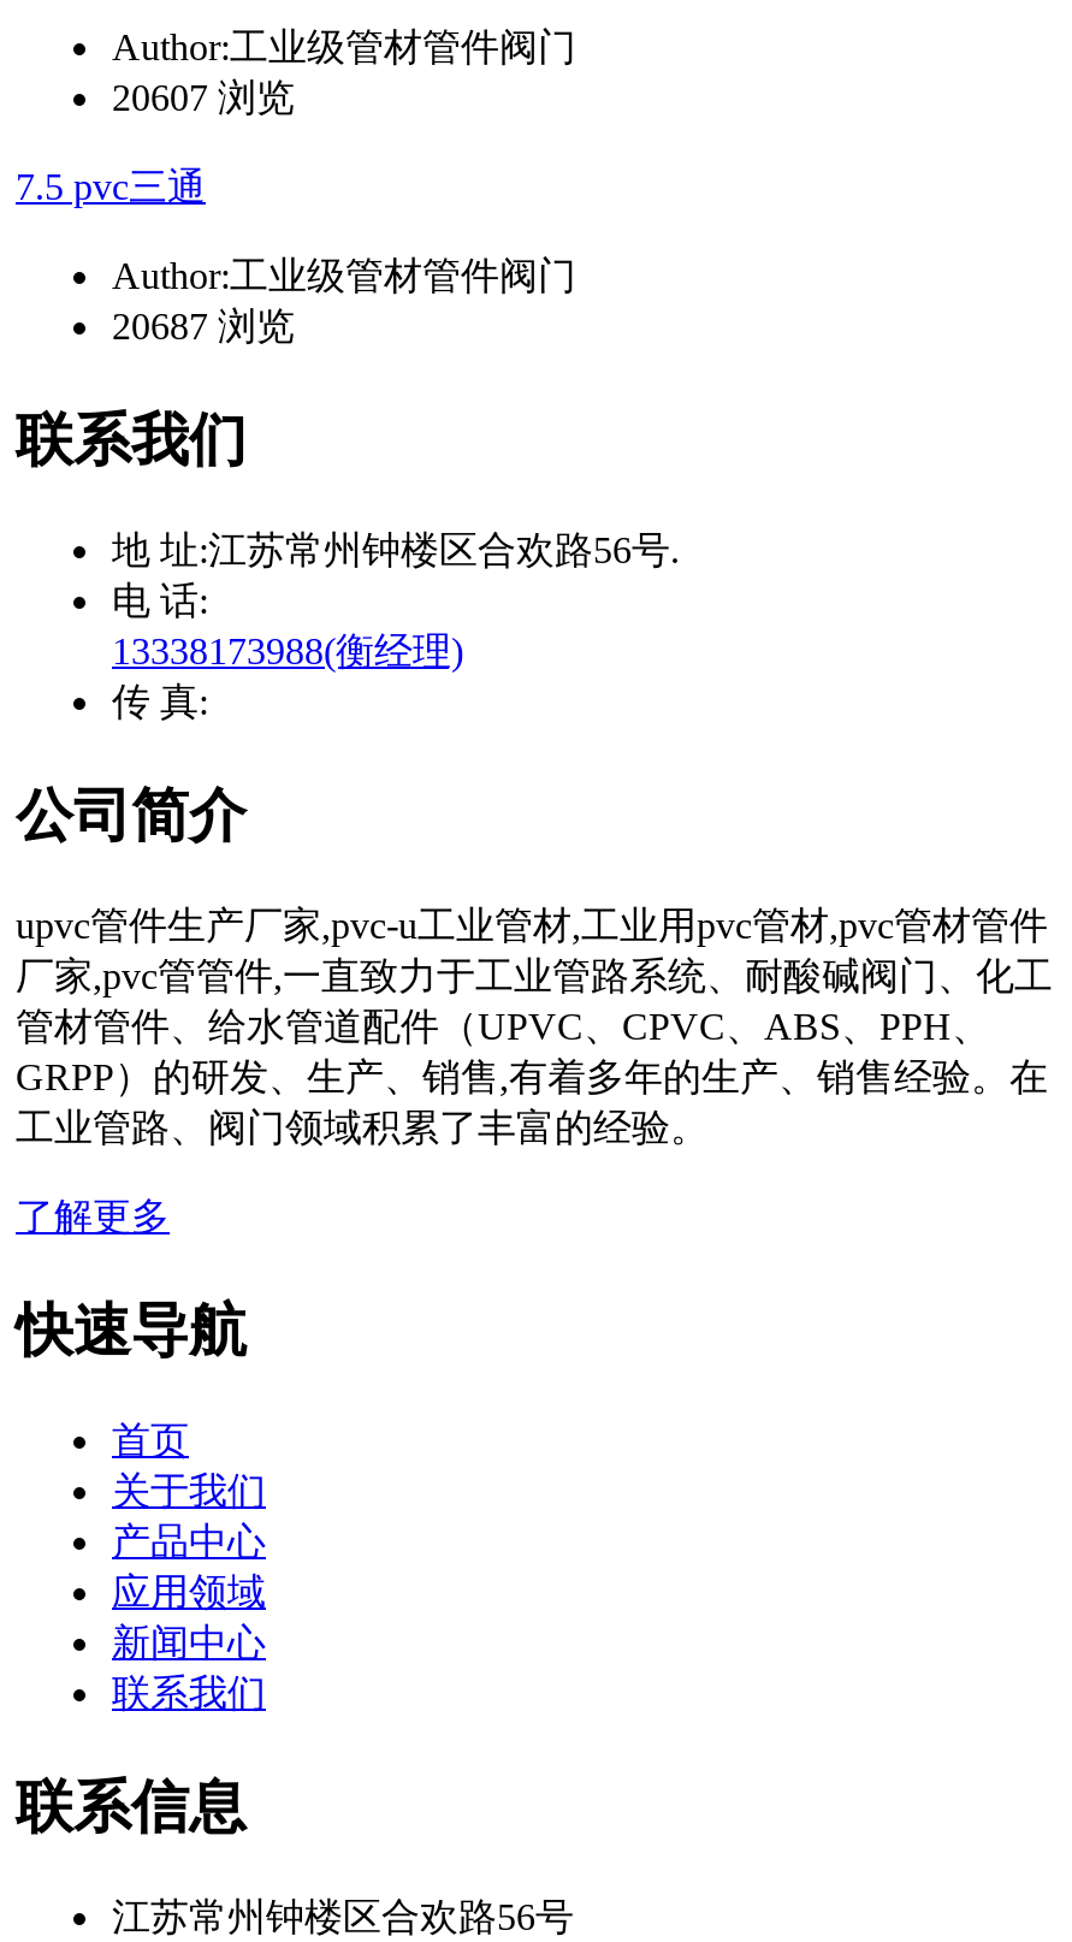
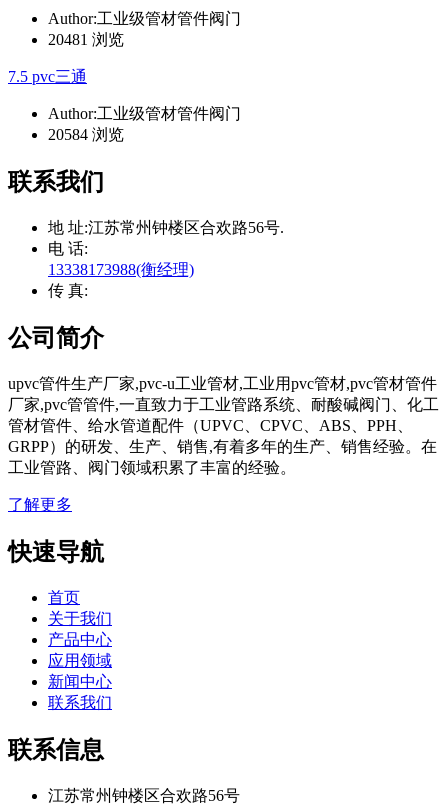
- 20607 浏览
+ 20481 浏览

- 20687 浏览
+ 20584 浏览
